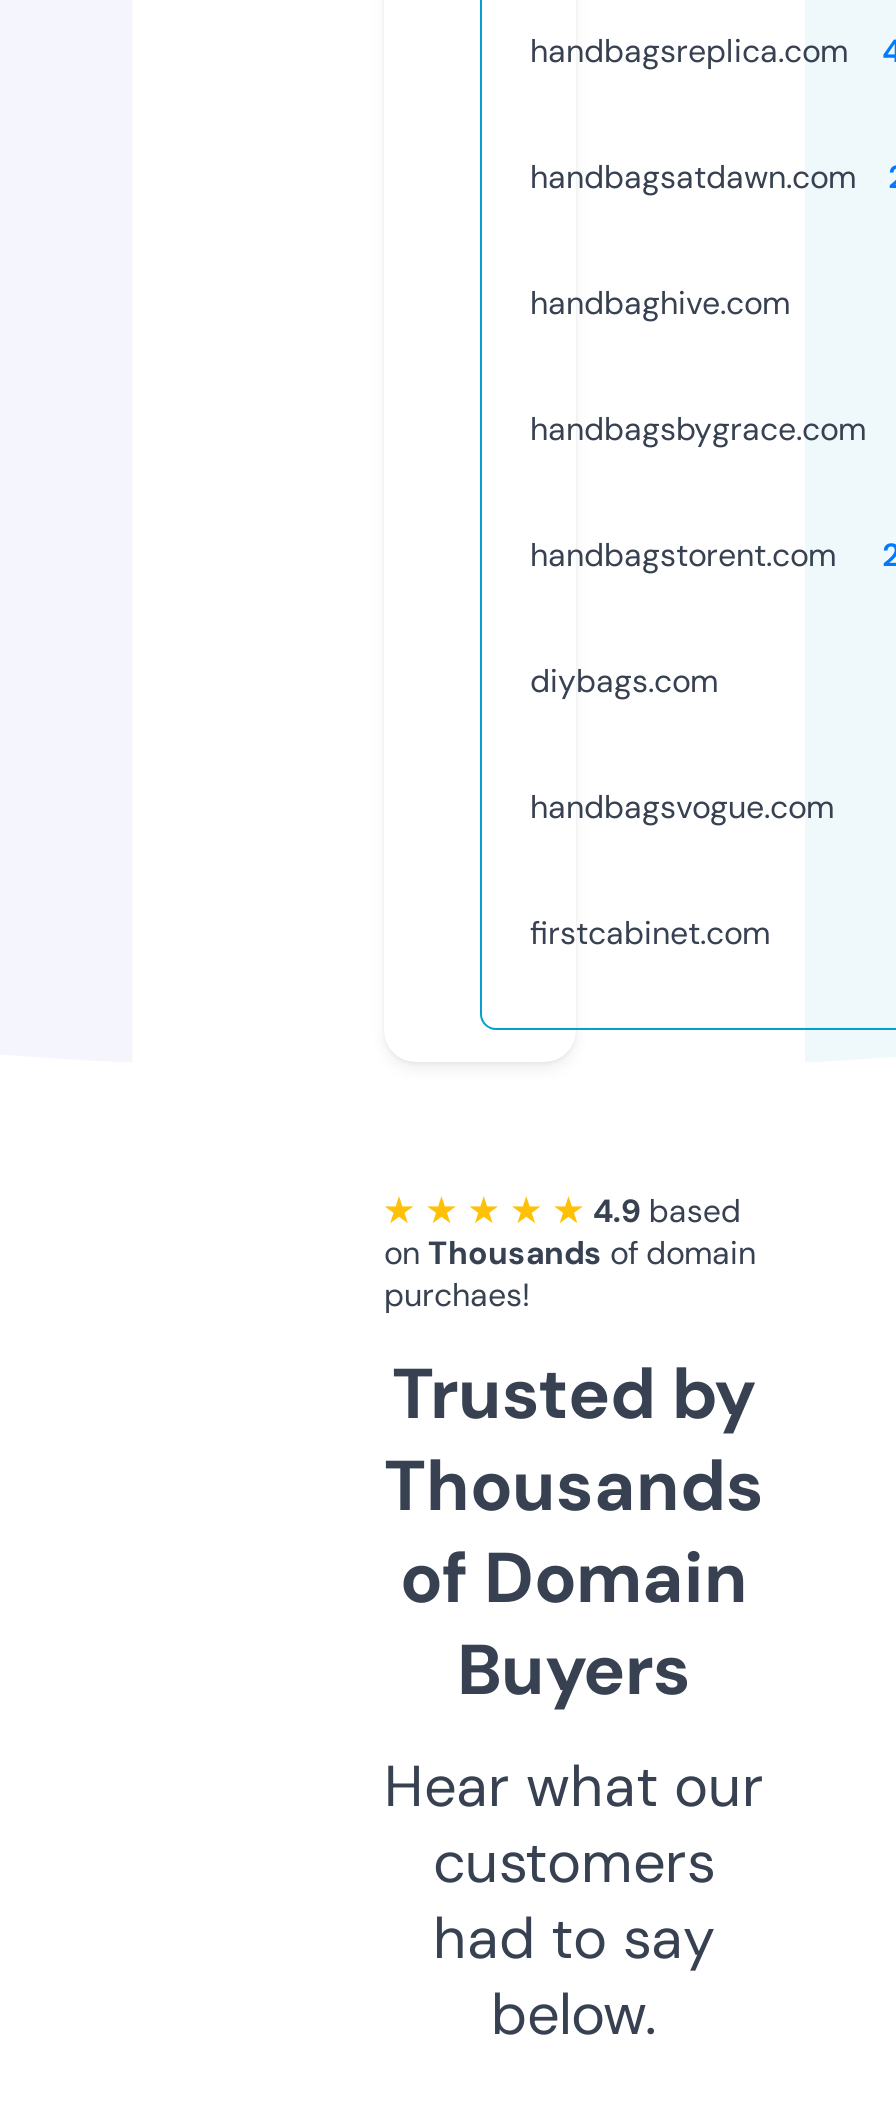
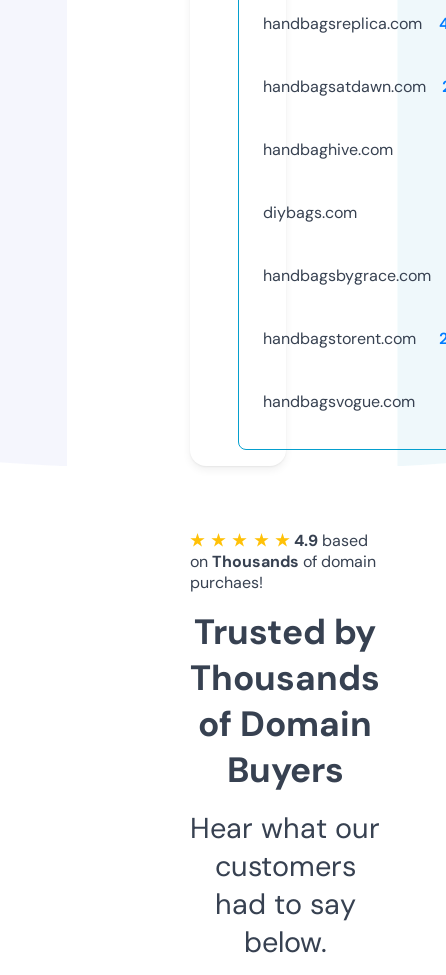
moved down: handbagsbygrace.com | handbagstorent.com

moved up: diybags.com

- firstcabinet.com
